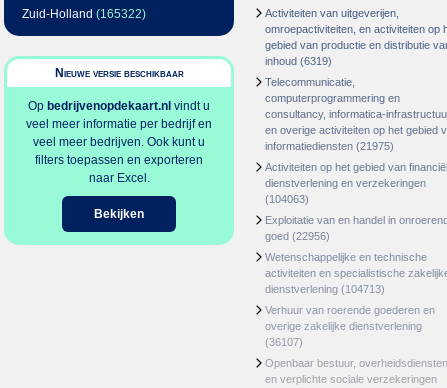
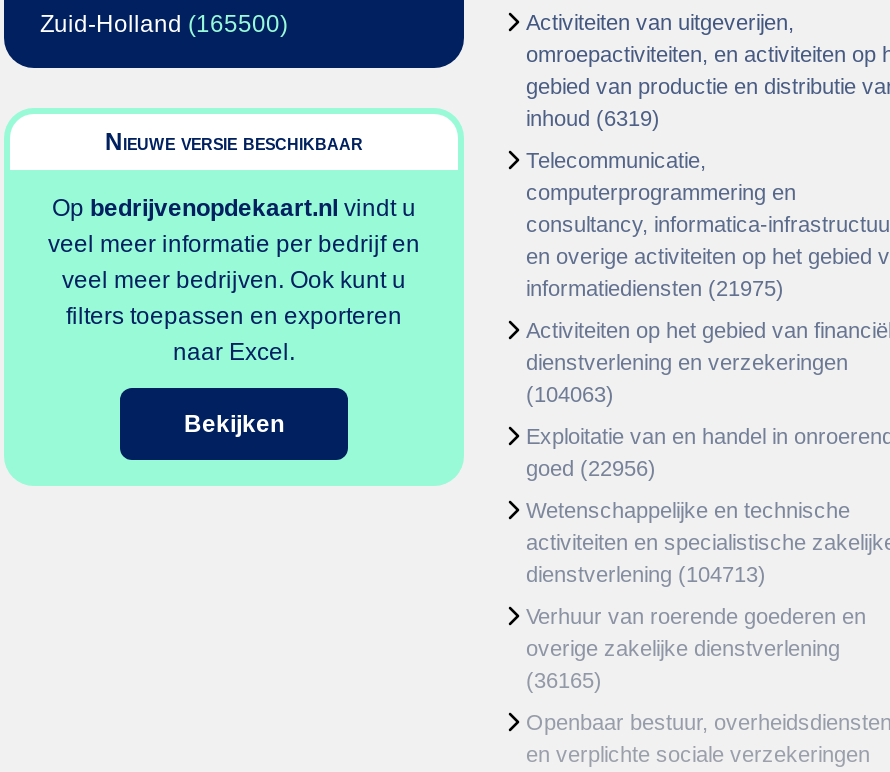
- Zuid-Holland (165322)
+ Zuid-Holland (165500)

- (36107)
+ (36165)
